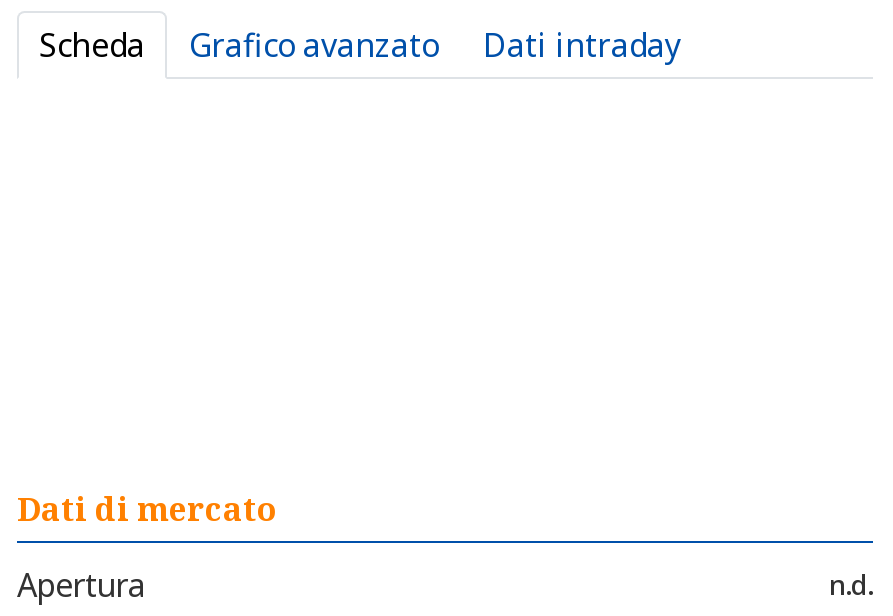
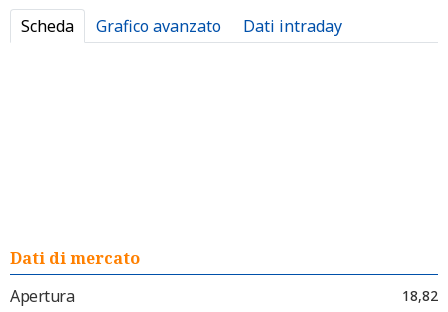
- n.d.
+ 18,82
